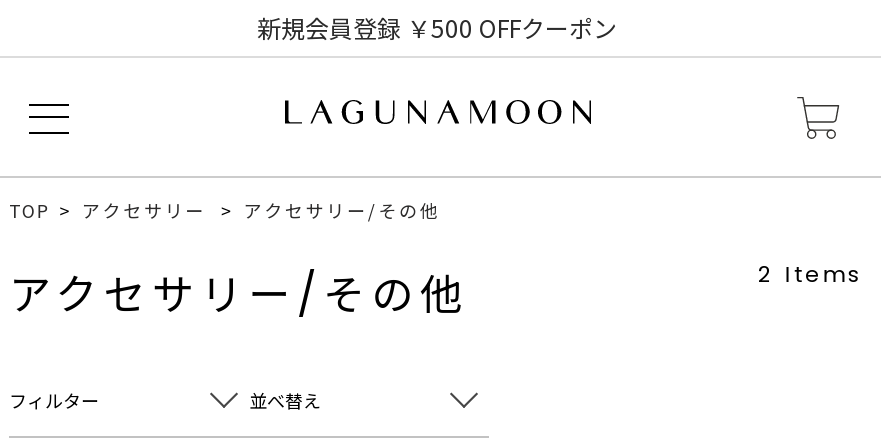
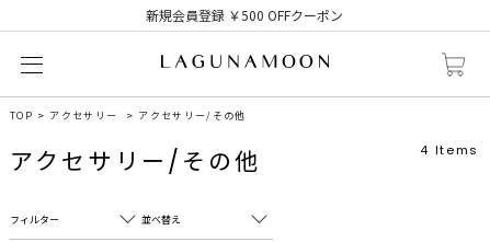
- 2 Items
+ 4 Items
